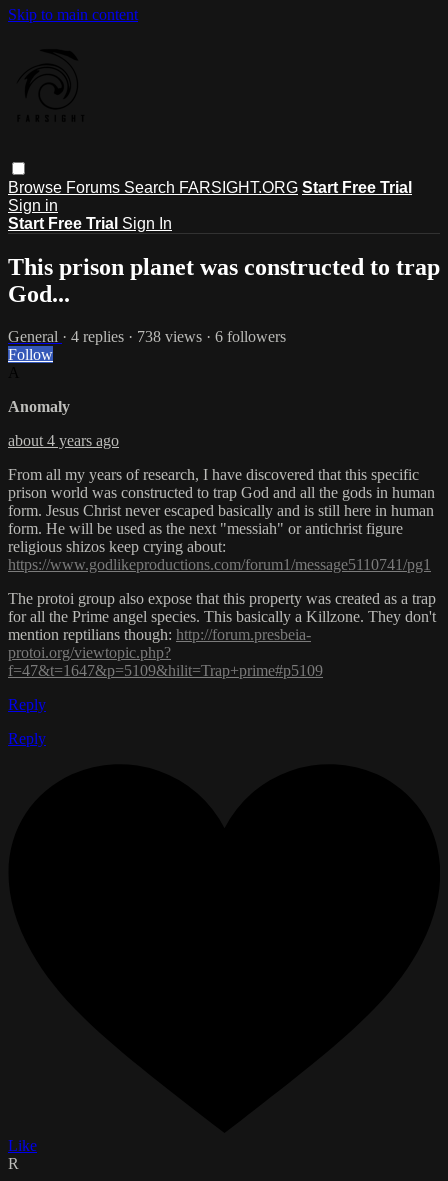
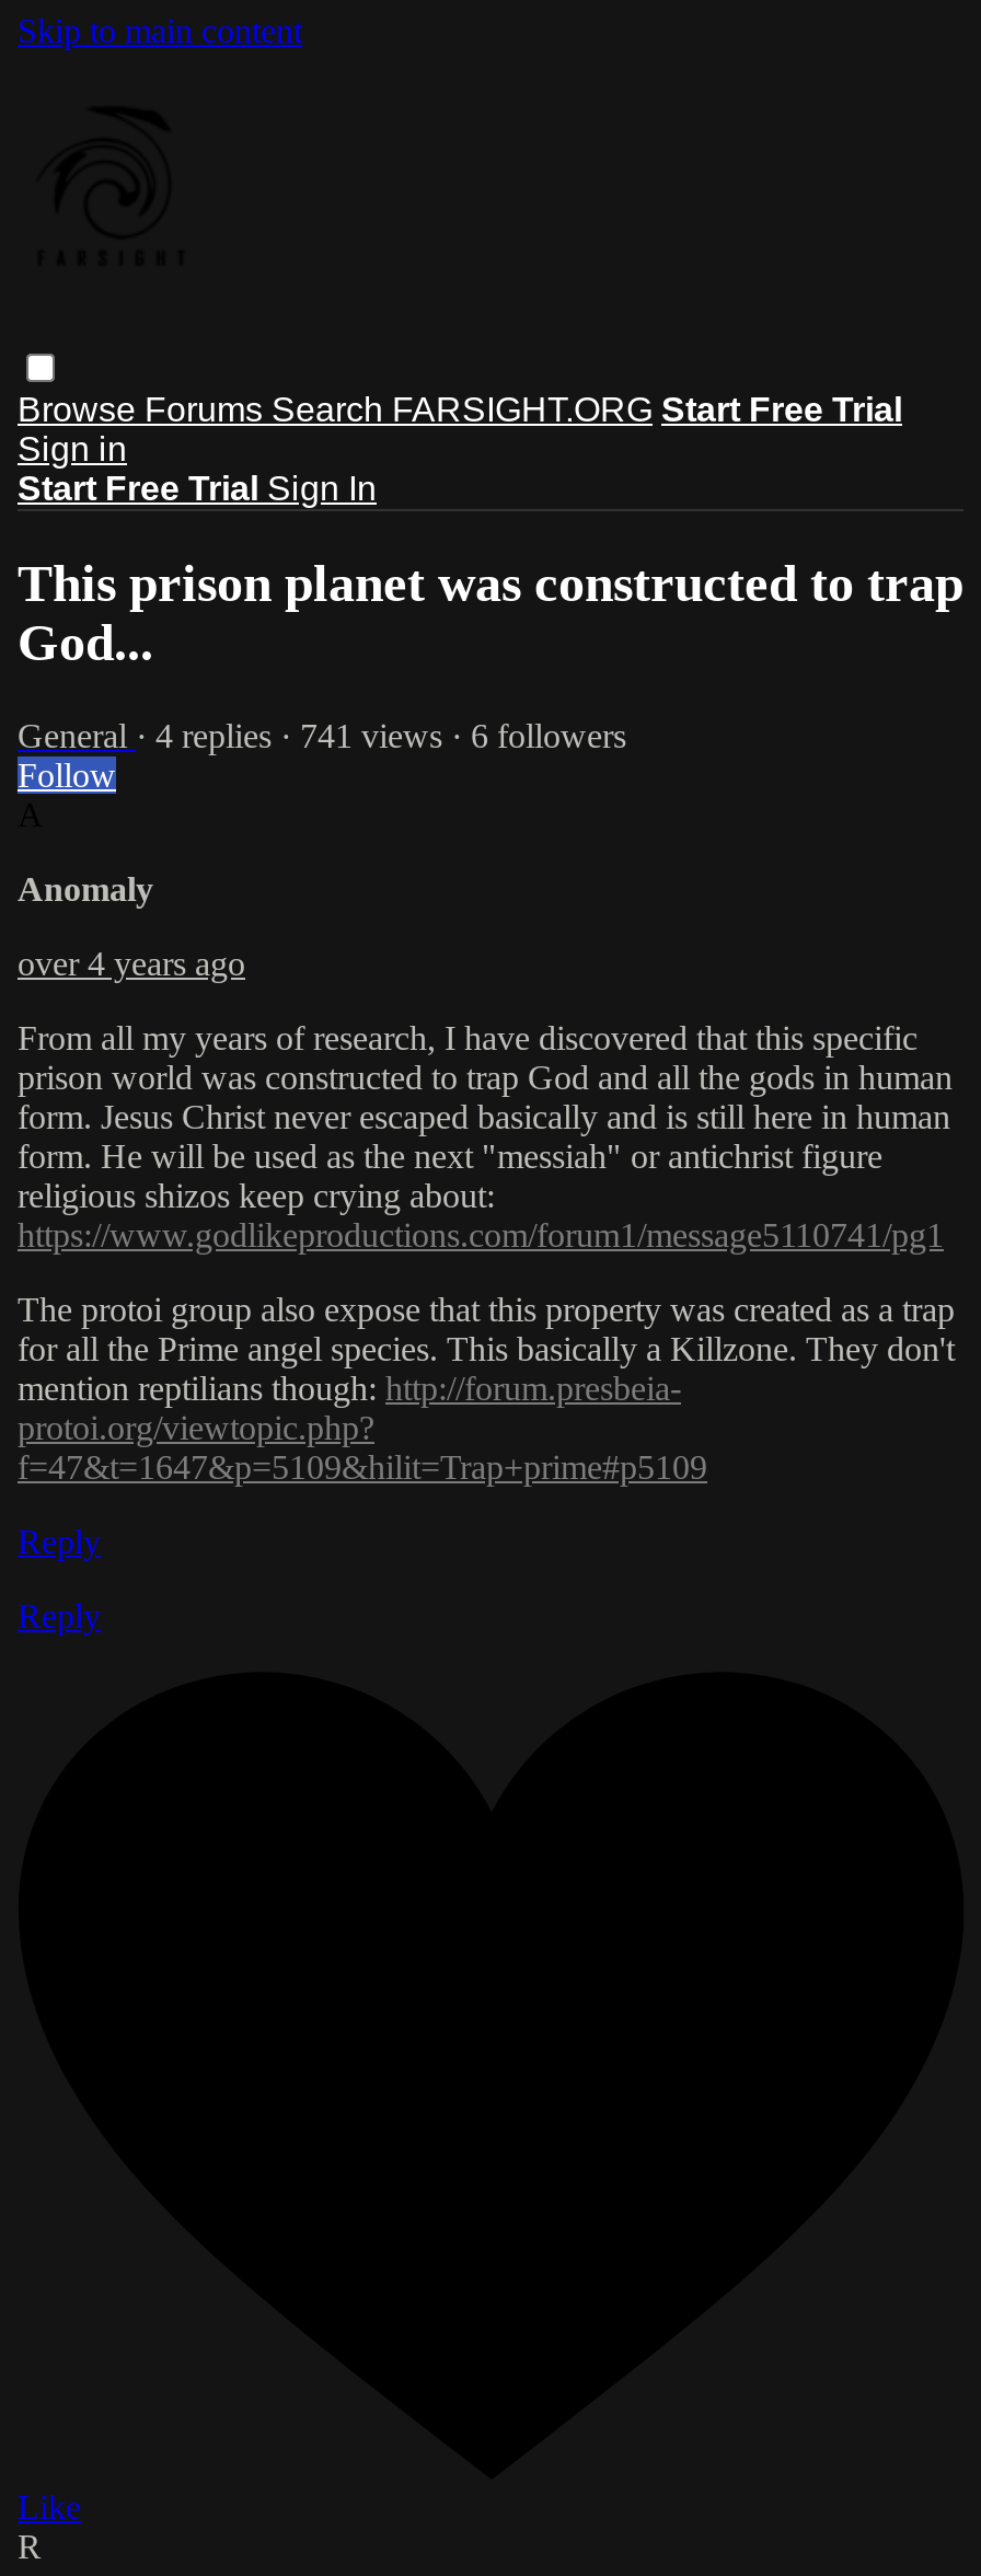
- General · 4 replies · 738 views · 6 followers
+ General · 4 replies · 741 views · 6 followers

- about 4 years ago
+ over 4 years ago
